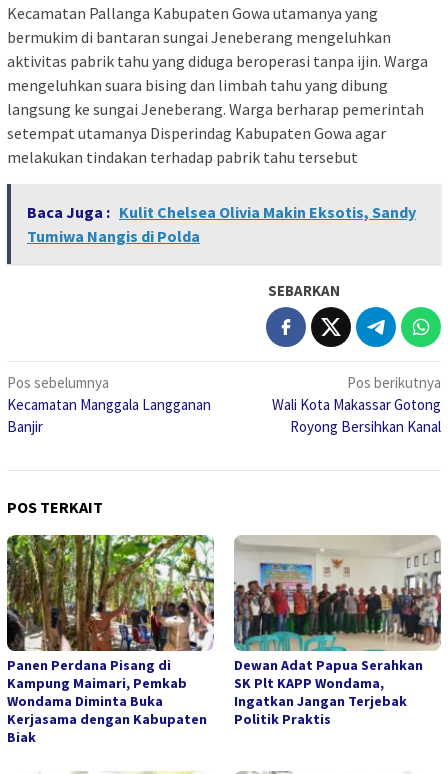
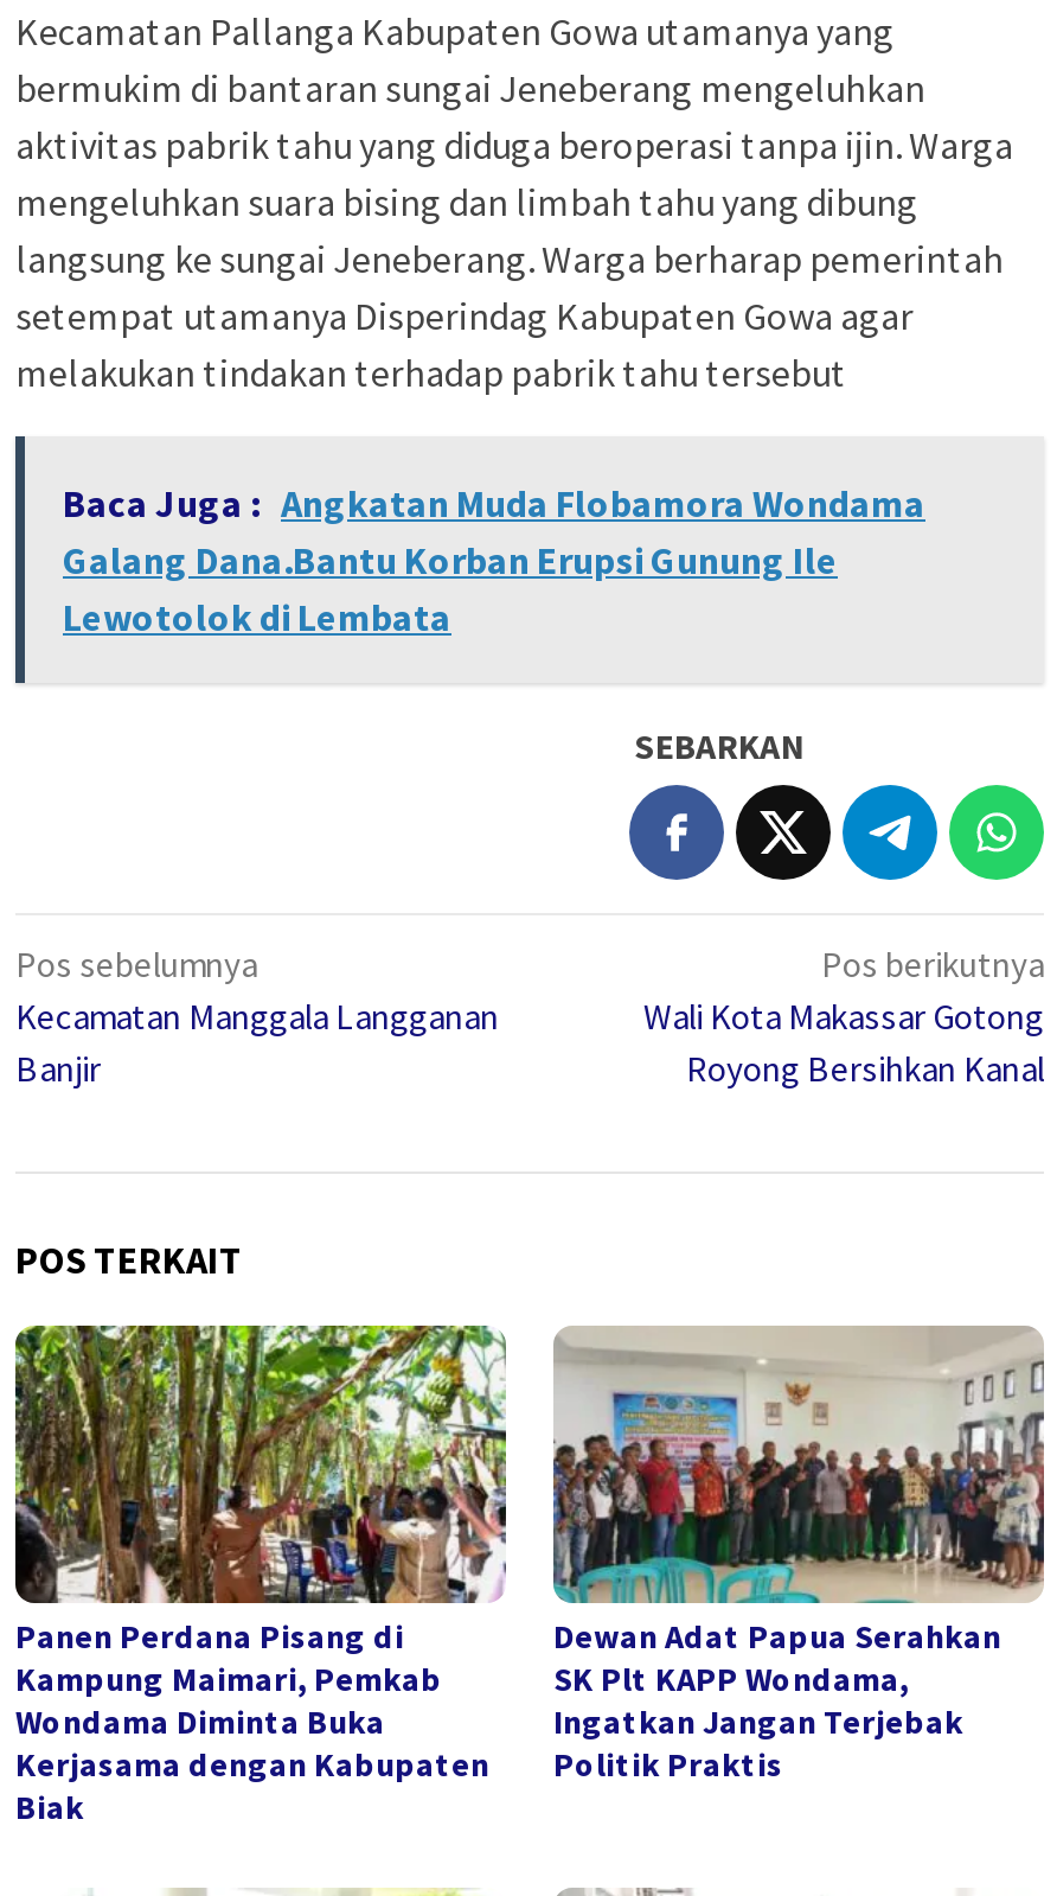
- Baca Juga : Kulit Chelsea Olivia Makin Eksotis, Sandy
- Tumiwa Nangis di Polda
+ Baca Juga : Angkatan Muda Flobamora Wondama
+ Galang Dana.Bantu Korban Erupsi Gunung Ile
+ Lewotolok di Lembata
